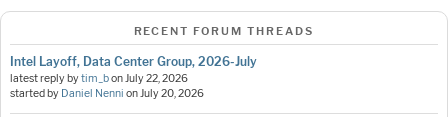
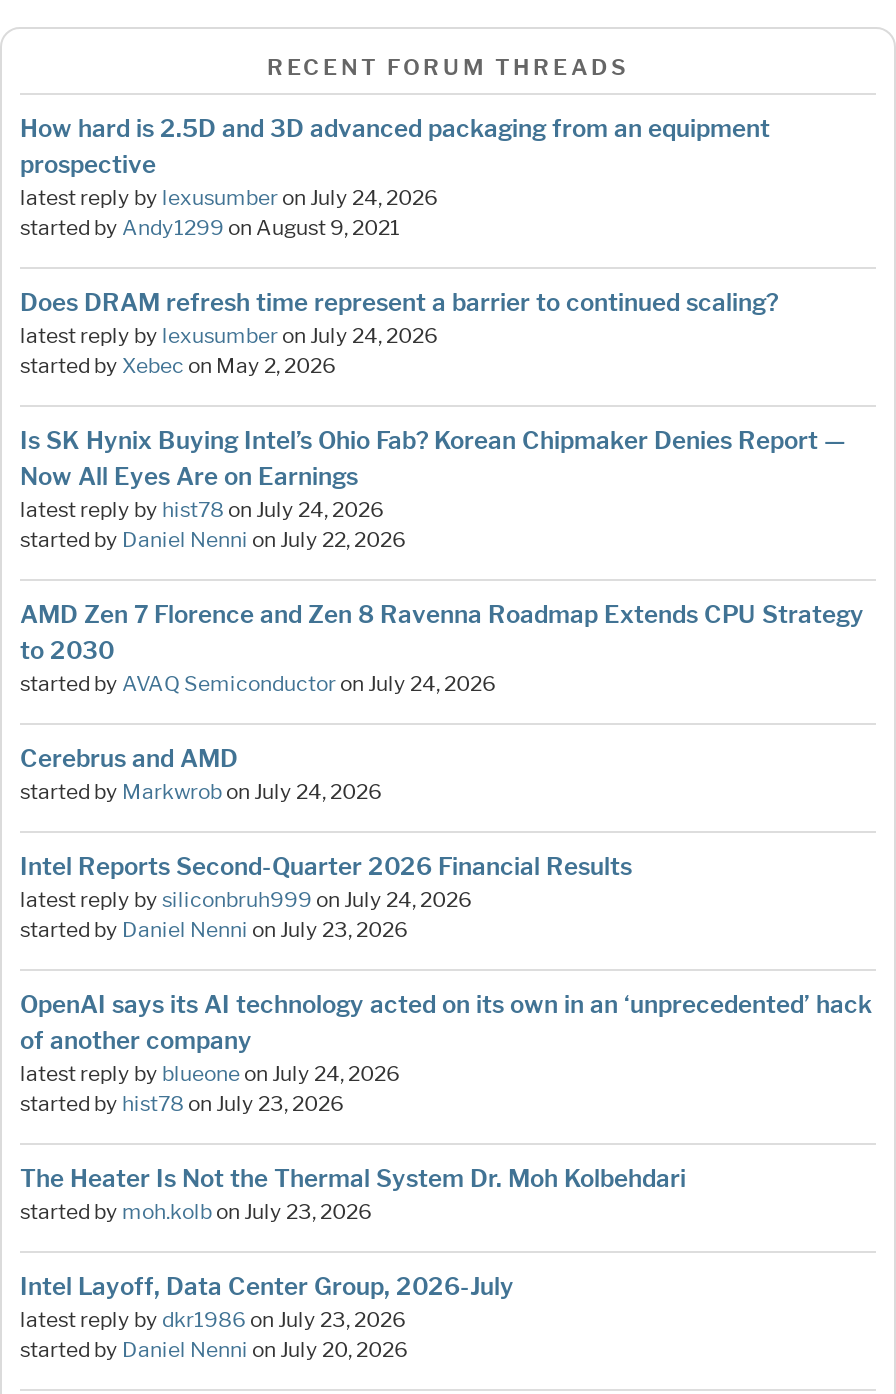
+ How hard is 2.5D and 3D advanced packaging from an equipment
+ prospective
+ latest reply by lexusumber on July 24, 2026
+ started by Andy1299 on August 9, 2021
+ Does DRAM refresh time represent a barrier to continued scaling?
+ latest reply by lexusumber on July 24, 2026
+ started by Xebec on May 2, 2026
+ Is SK Hynix Buying Intel’s Ohio Fab? Korean Chipmaker Denies Report —
+ Now All Eyes Are on Earnings
+ latest reply by hist78 on July 24, 2026
+ started by Daniel Nenni on July 22, 2026
+ AMD Zen 7 Florence and Zen 8 Ravenna Roadmap Extends CPU Strategy
+ to 2030
+ started by AVAQ Semiconductor on July 24, 2026
+ Cerebrus and AMD
+ started by Markwrob on July 24, 2026
+ Intel Reports Second-Quarter 2026 Financial Results
+ latest reply by siliconbruh999 on July 24, 2026
+ started by Daniel Nenni on July 23, 2026
+ OpenAI says its AI technology acted on its own in an ‘unprecedented’ hack
+ of another company
+ latest reply by blueone on July 24, 2026
+ started by hist78 on July 23, 2026
+ The Heater Is Not the Thermal System Dr. Moh Kolbehdari
+ started by moh.kolb on July 23, 2026

- latest reply by tim_b on July 22, 2026
+ latest reply by dkr1986 on July 23, 2026
